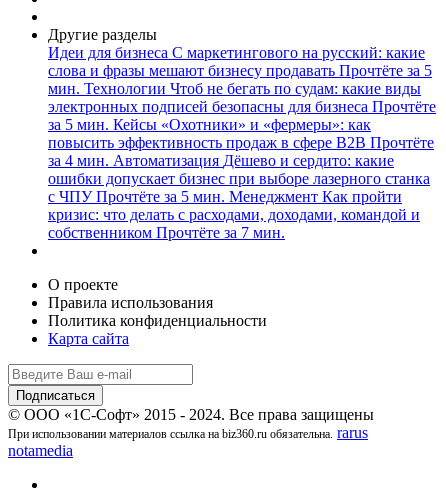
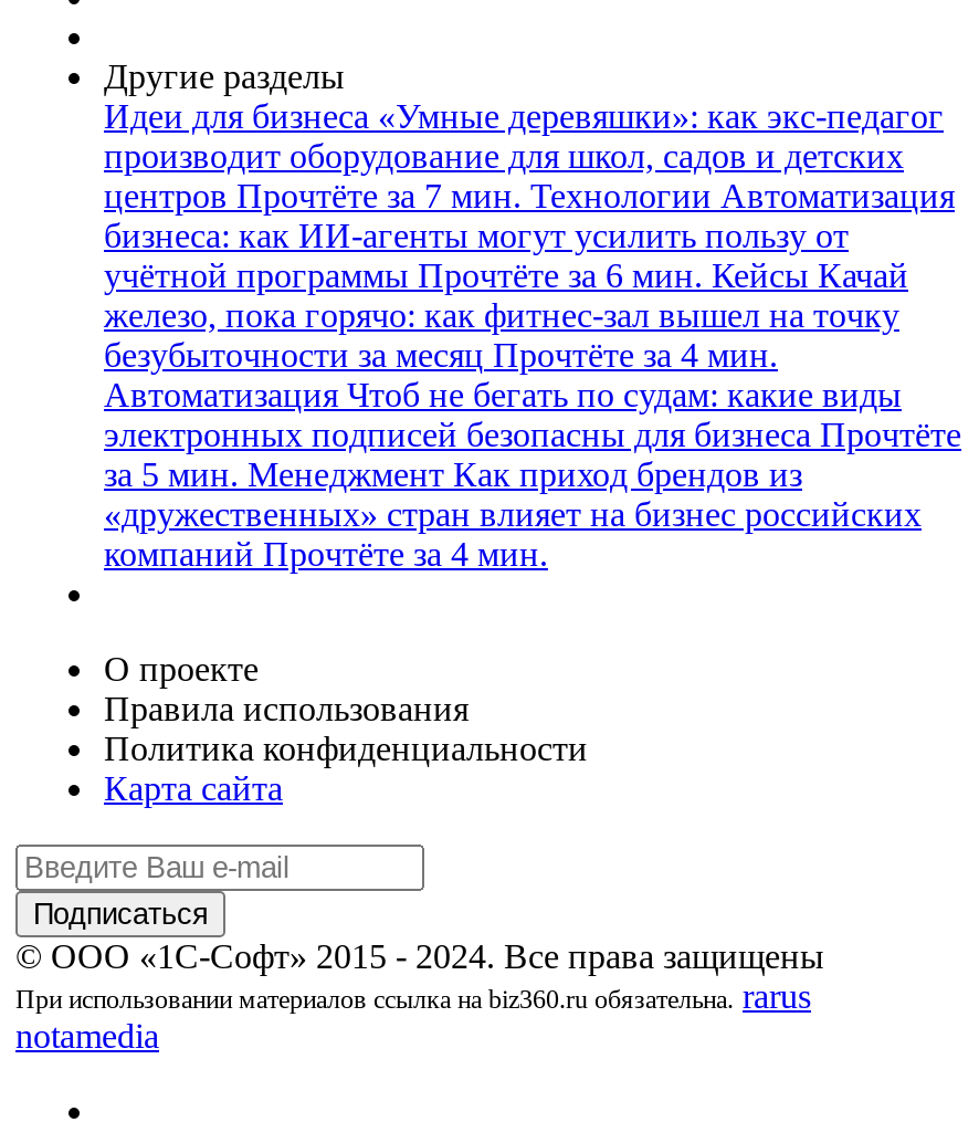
- Идеи для бизнеса С маркетингового на русский: какие
- слова и фразы мешают бизнесу продавать Прочтёте за 5
- мин. Технологии Чтоб не бегать по судам: какие виды
+ Идеи для бизнеса «Умные деревяшки»: как экс-педагог
+ производит оборудование для школ, садов и детских
+ центров Прочтёте за 7 мин.Технологии Автоматизация
+ бизнеса: как ИИ-агенты могут усилить пользу от
+ учётной программы Прочтёте за 6 мин. Кейсы Качай
+ железо, пока горячо: как фитнес-зал вышел на точку
+ безубыточности за месяц Прочтёте за 4 мин.
+ Автоматизация Чтоб не бегать по судам: какие виды

moved down: электронных подписей безопасны для бизнеса Прочтёте

- за 5 мин. Кейсы «Охотники» и «фермеры»: как
- повысить эффективность продаж в сфере B2B Прочтёте
- за 4 мин. Автоматизация Дёшево и сердито: какие
- ошибки допускает бизнес при выборе лазерного станка
- с ЧПУ Прочтёте за 5 мин. Менеджмент Как пройти
- кризис: что делать с расходами, доходами, командой и
- собственником Прочтёте за 7 мин.
+ за 5 мин. Менеджмент Как приход брендов из
+ «дружественных» стран влияет на бизнес российских
+ компаний Прочтёте за 4 мин.
